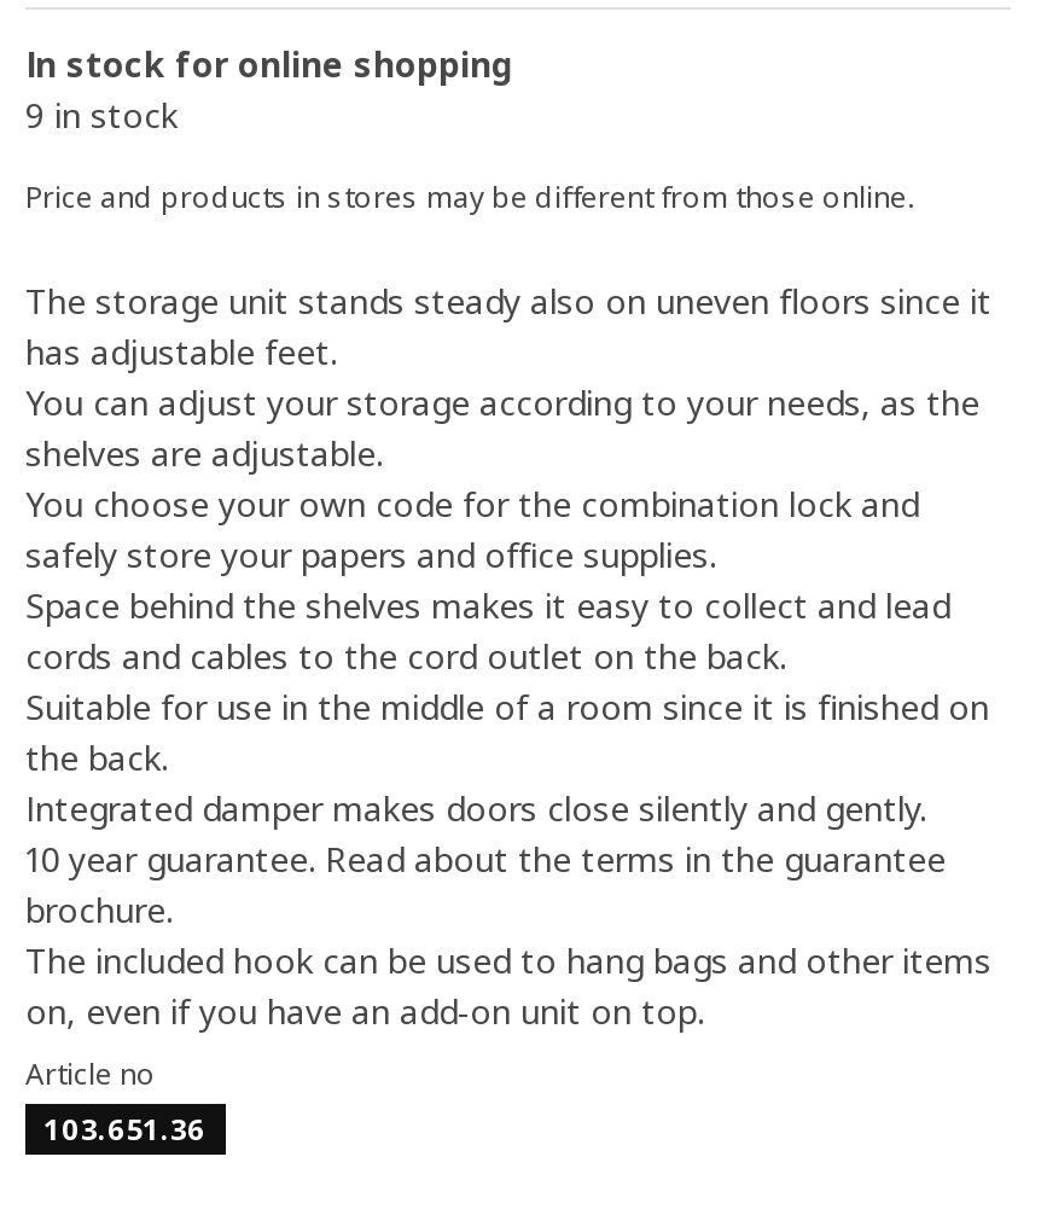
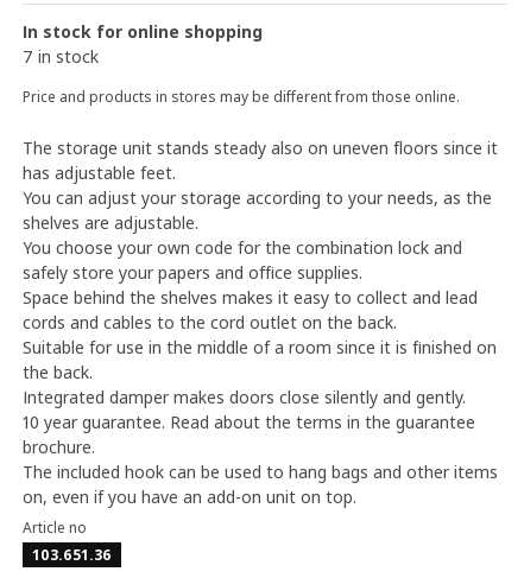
- 9 in stock
+ 7 in stock
